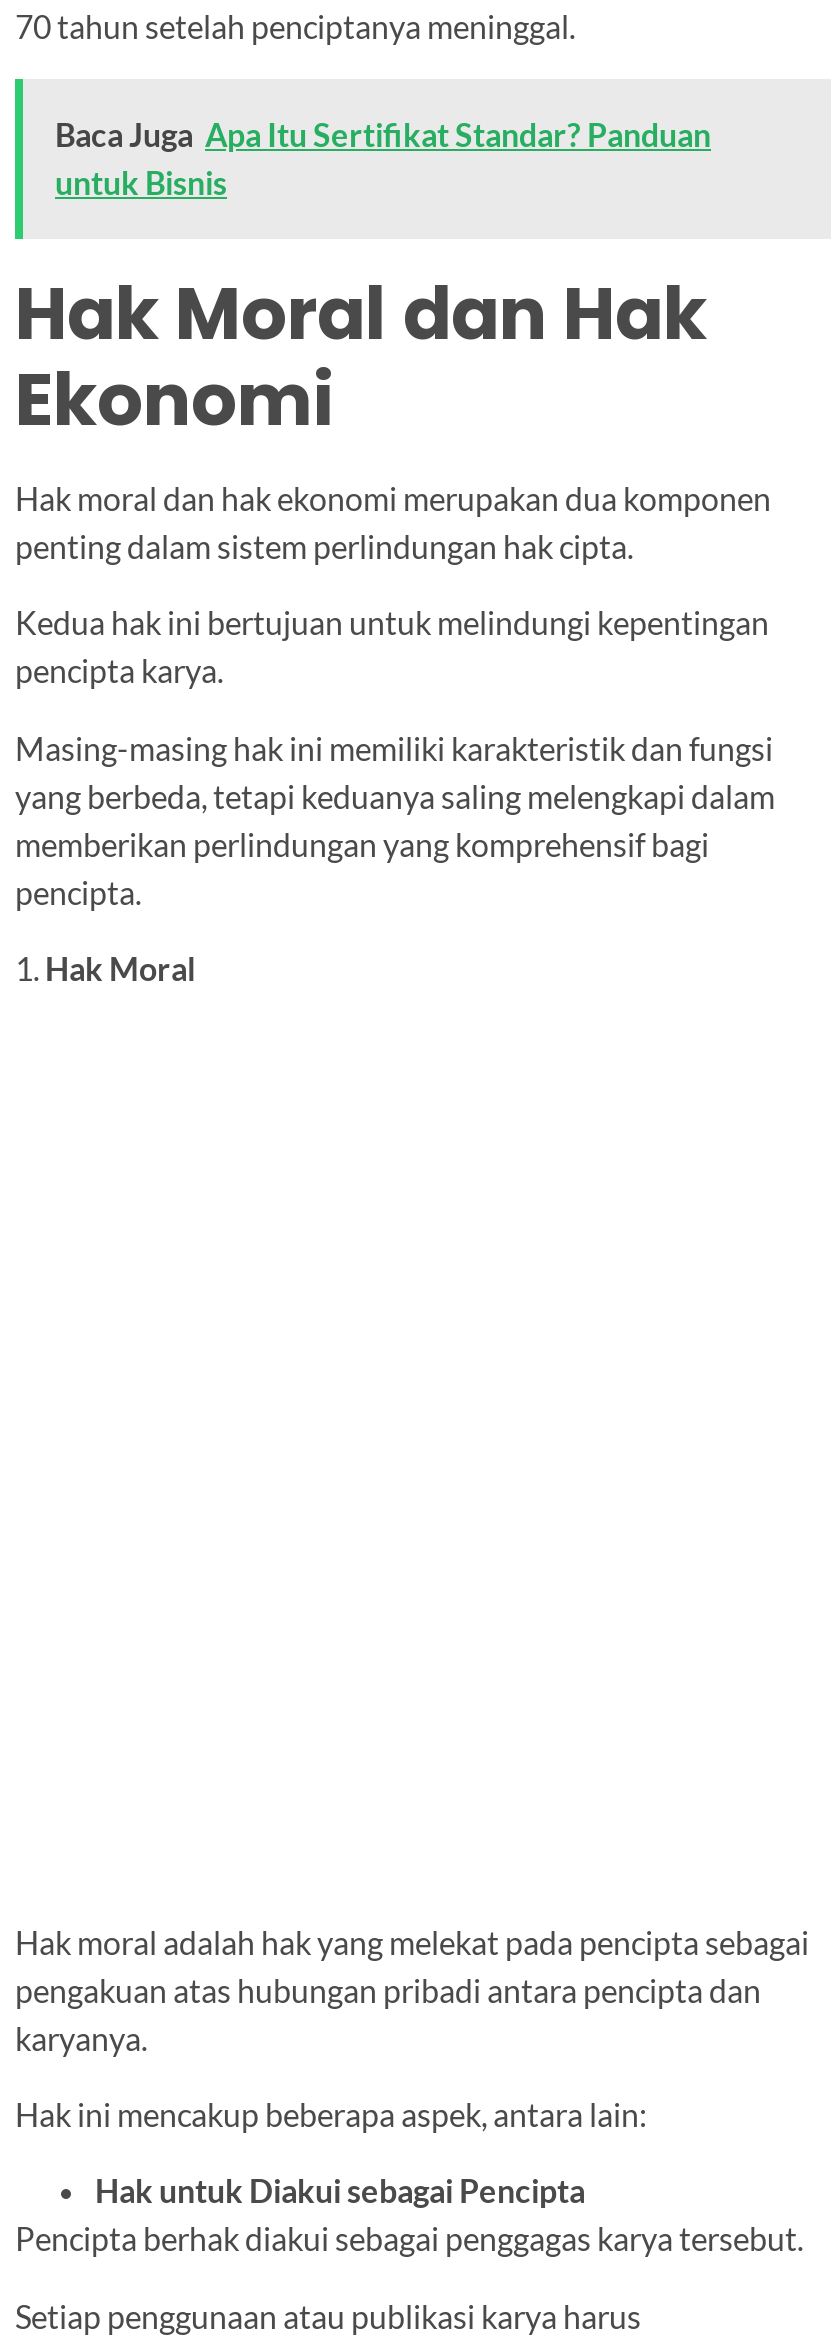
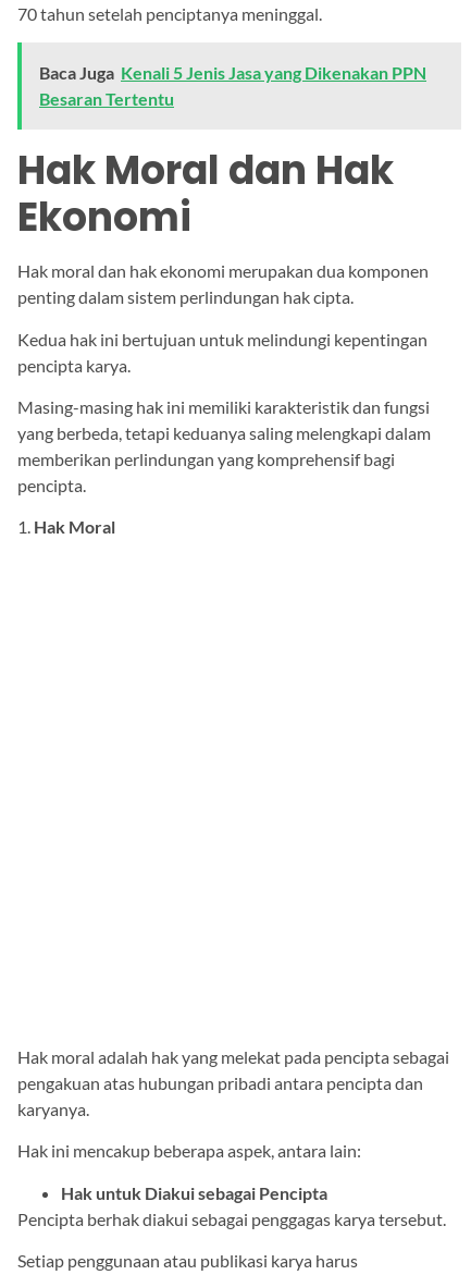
- Baca Juga Apa Itu Sertifikat Standar? Panduan
- untuk Bisnis
+ Baca Juga Kenali 5 Jenis Jasa yang Dikenakan PPN
+ Besaran Tertentu
